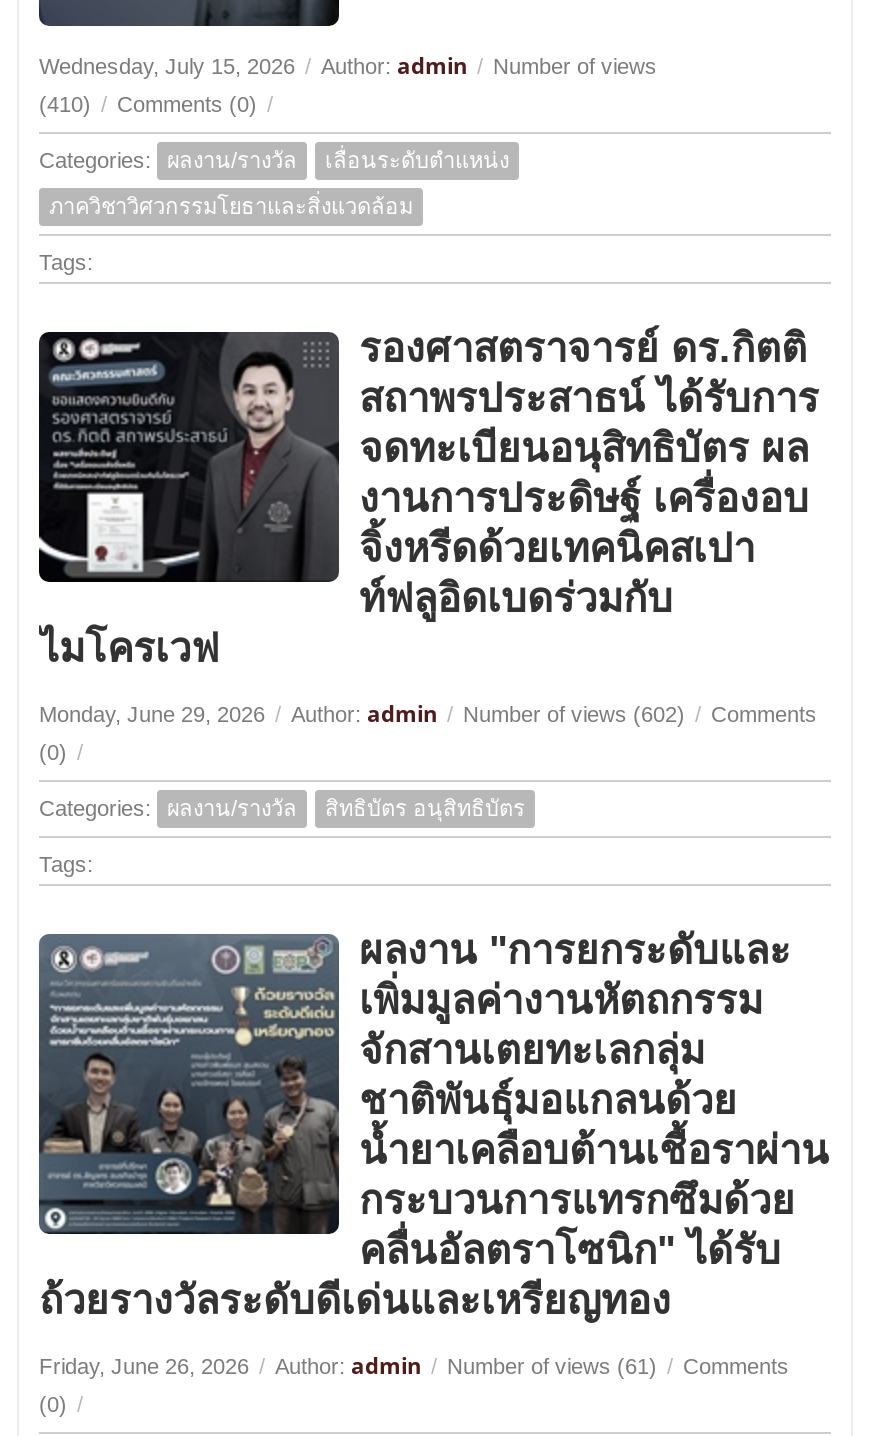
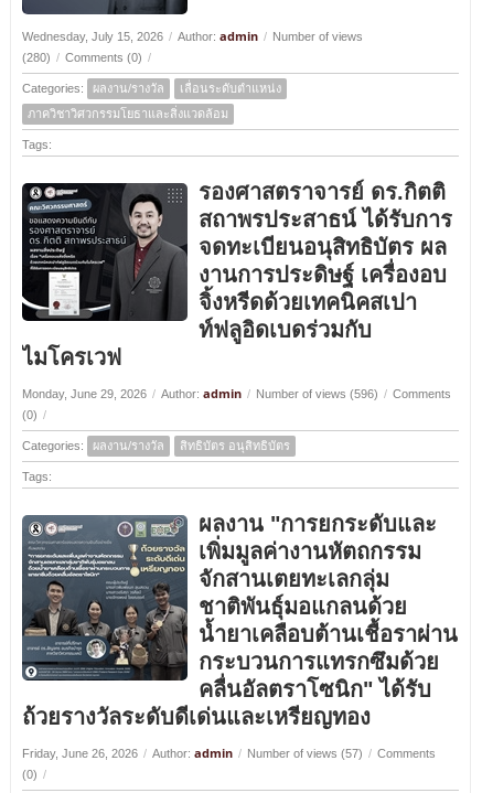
- (410) / Comments (0) /
+ (280) / Comments (0) /

- Monday, June 29, 2026 / Author: admin / Number of views (602) / Comments
+ Monday, June 29, 2026 / Author: admin / Number of views (596) / Comments

- Friday, June 26, 2026 / Author: admin / Number of views (61) / Comments
+ Friday, June 26, 2026 / Author: admin / Number of views (57) / Comments
